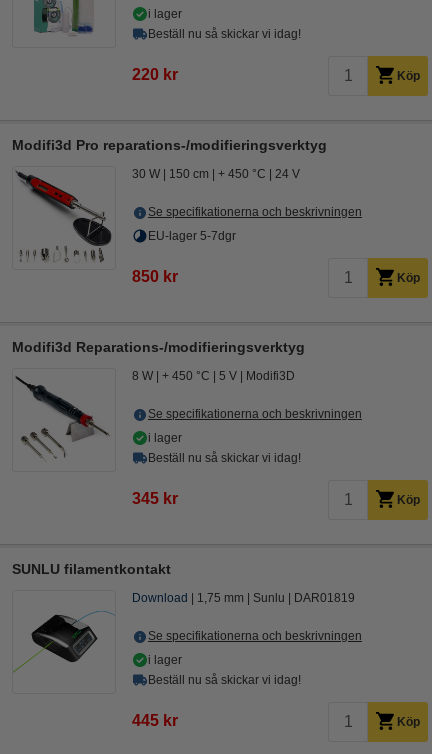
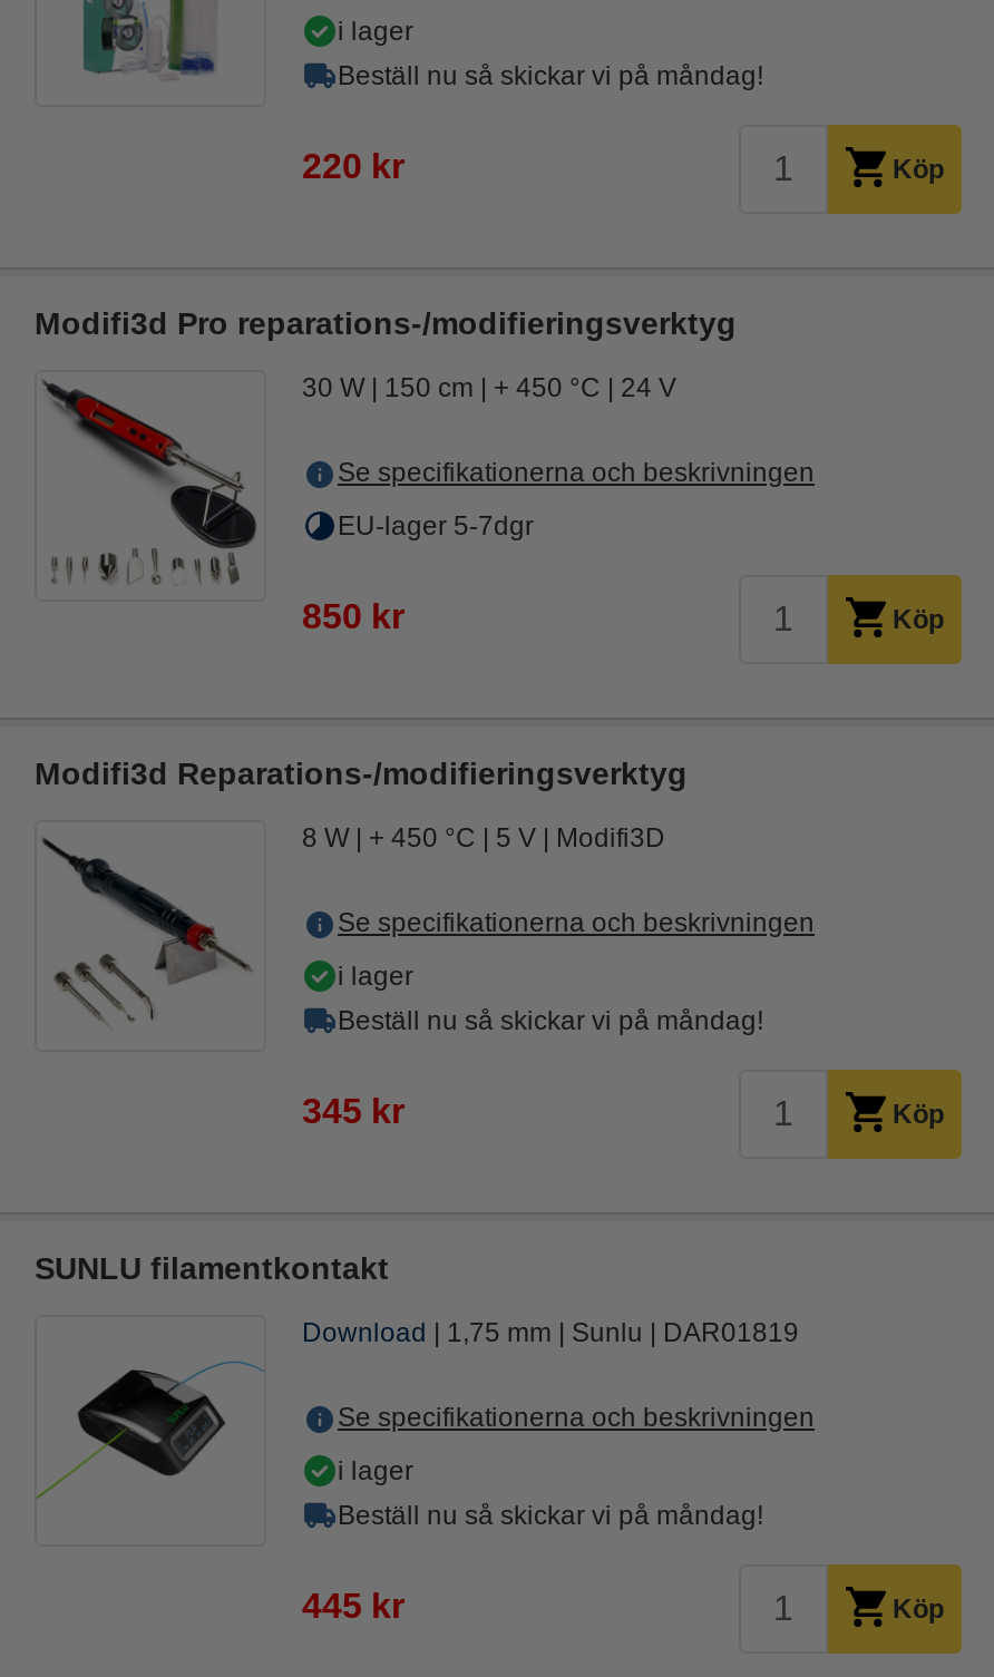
- Beställ nu så skickar vi idag!
+ Beställ nu så skickar vi på måndag!

- Beställ nu så skickar vi idag!
+ Beställ nu så skickar vi på måndag!

- Beställ nu så skickar vi idag!
+ Beställ nu så skickar vi på måndag!
